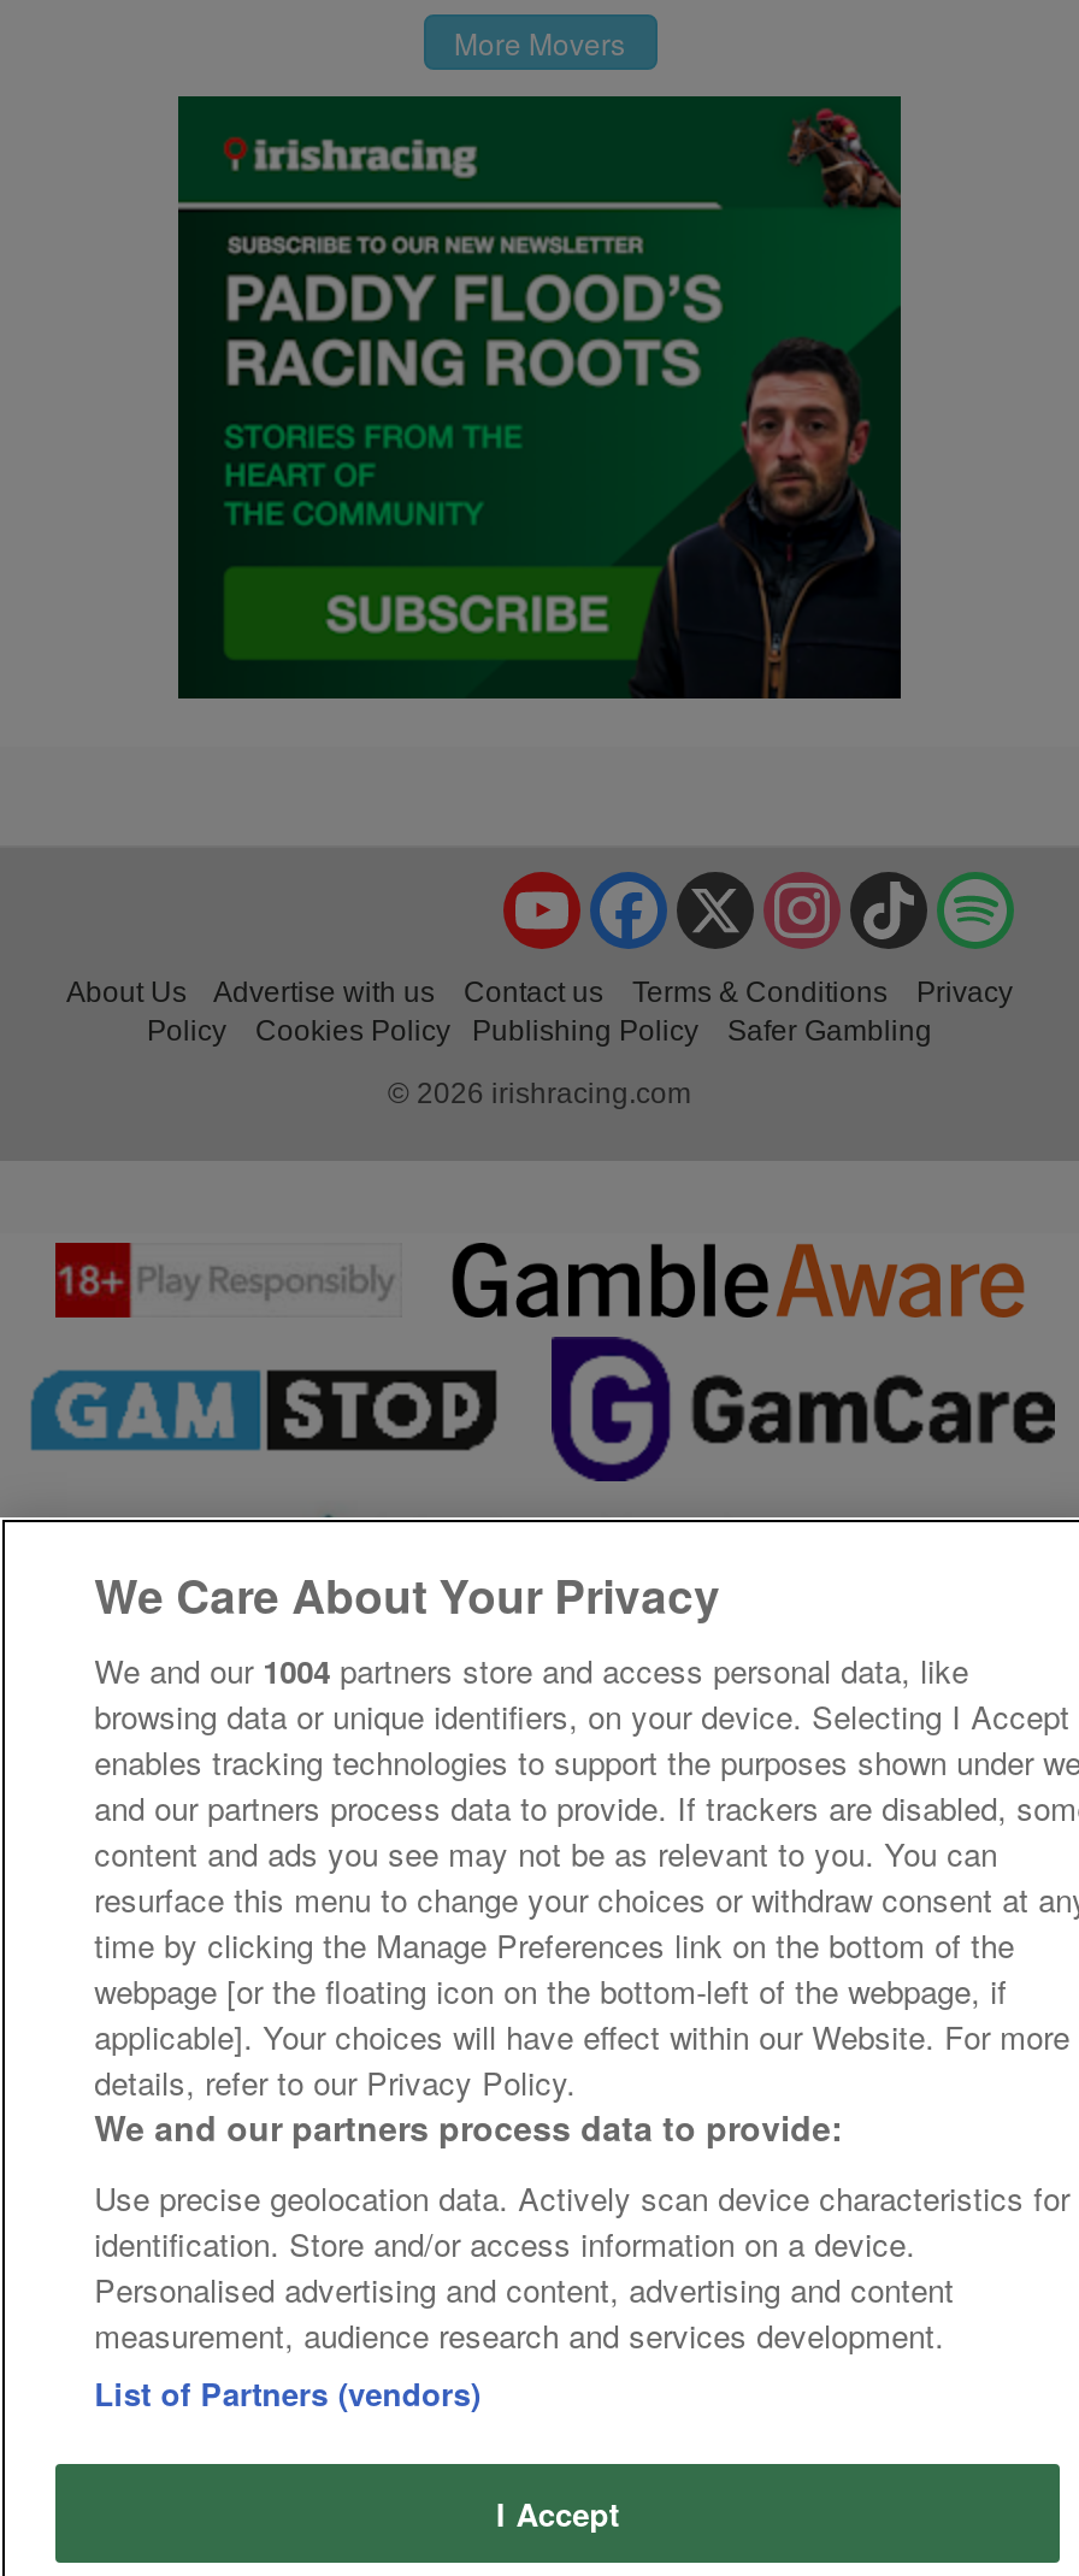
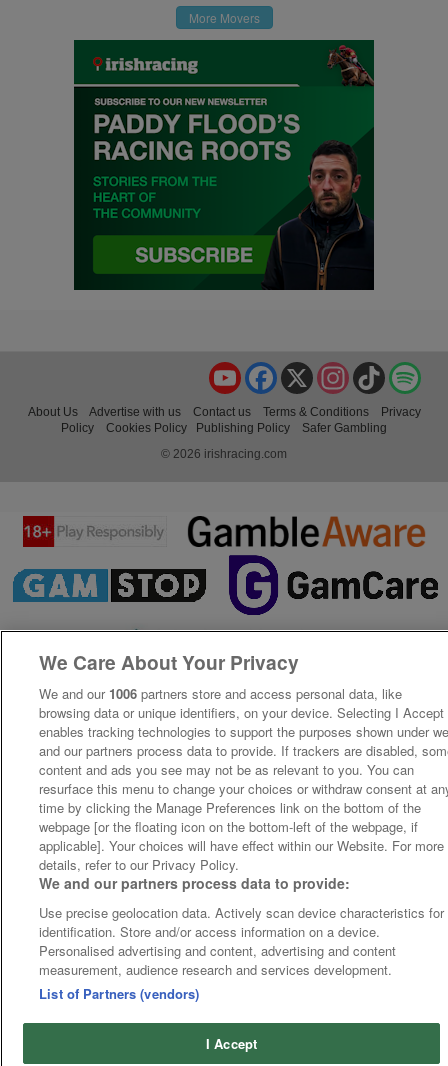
- We and our 1004 partners store and access personal data, like
+ We and our 1006 partners store and access personal data, like
